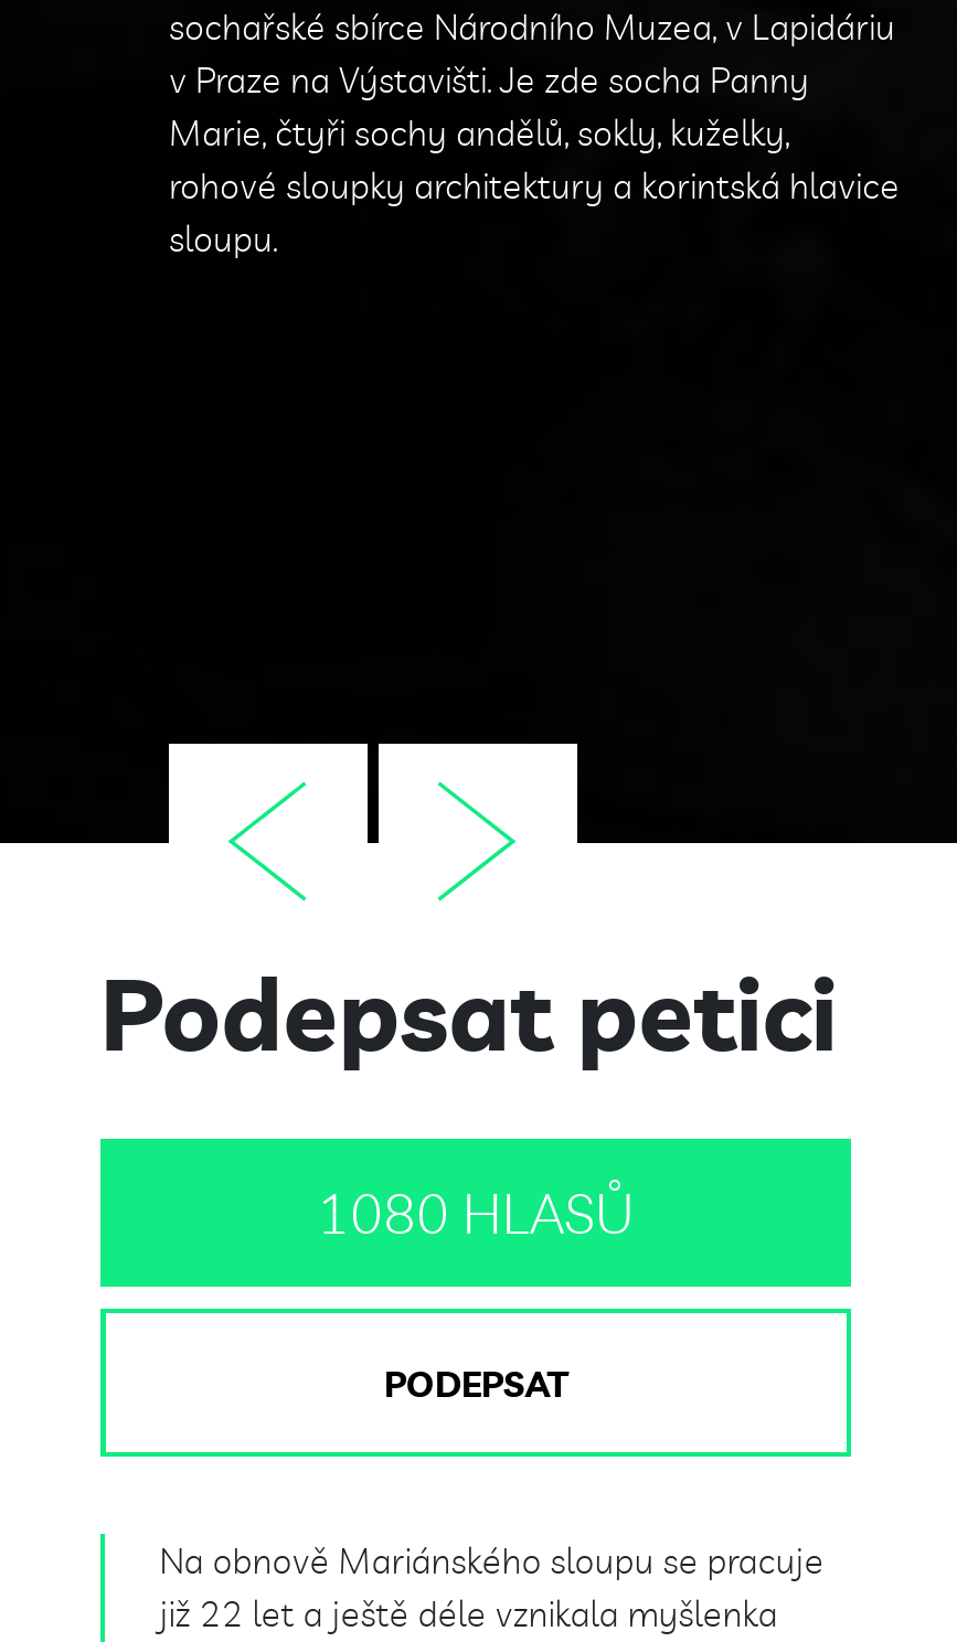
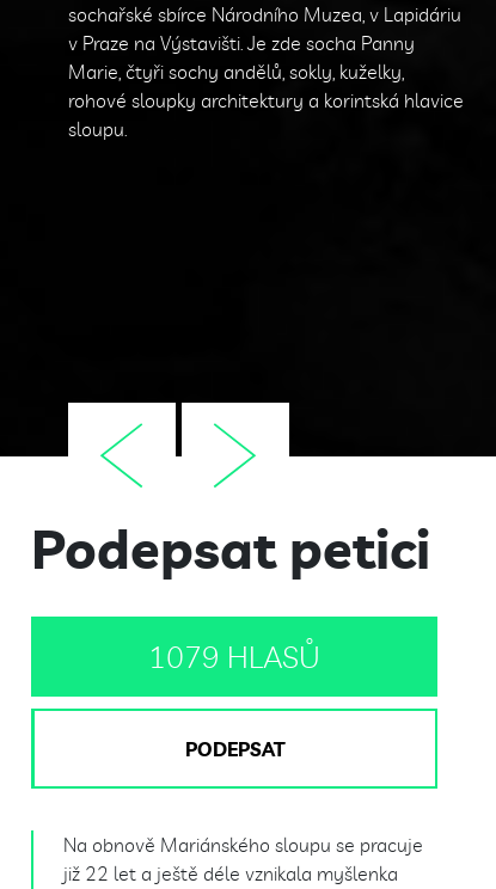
- 1080 HLASŮ
+ 1079 HLASŮ
